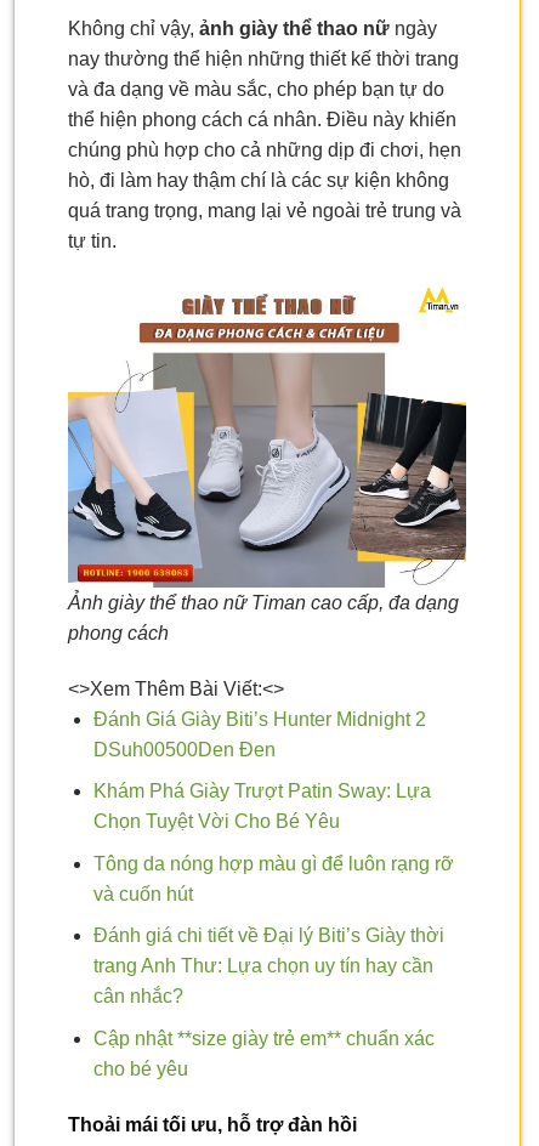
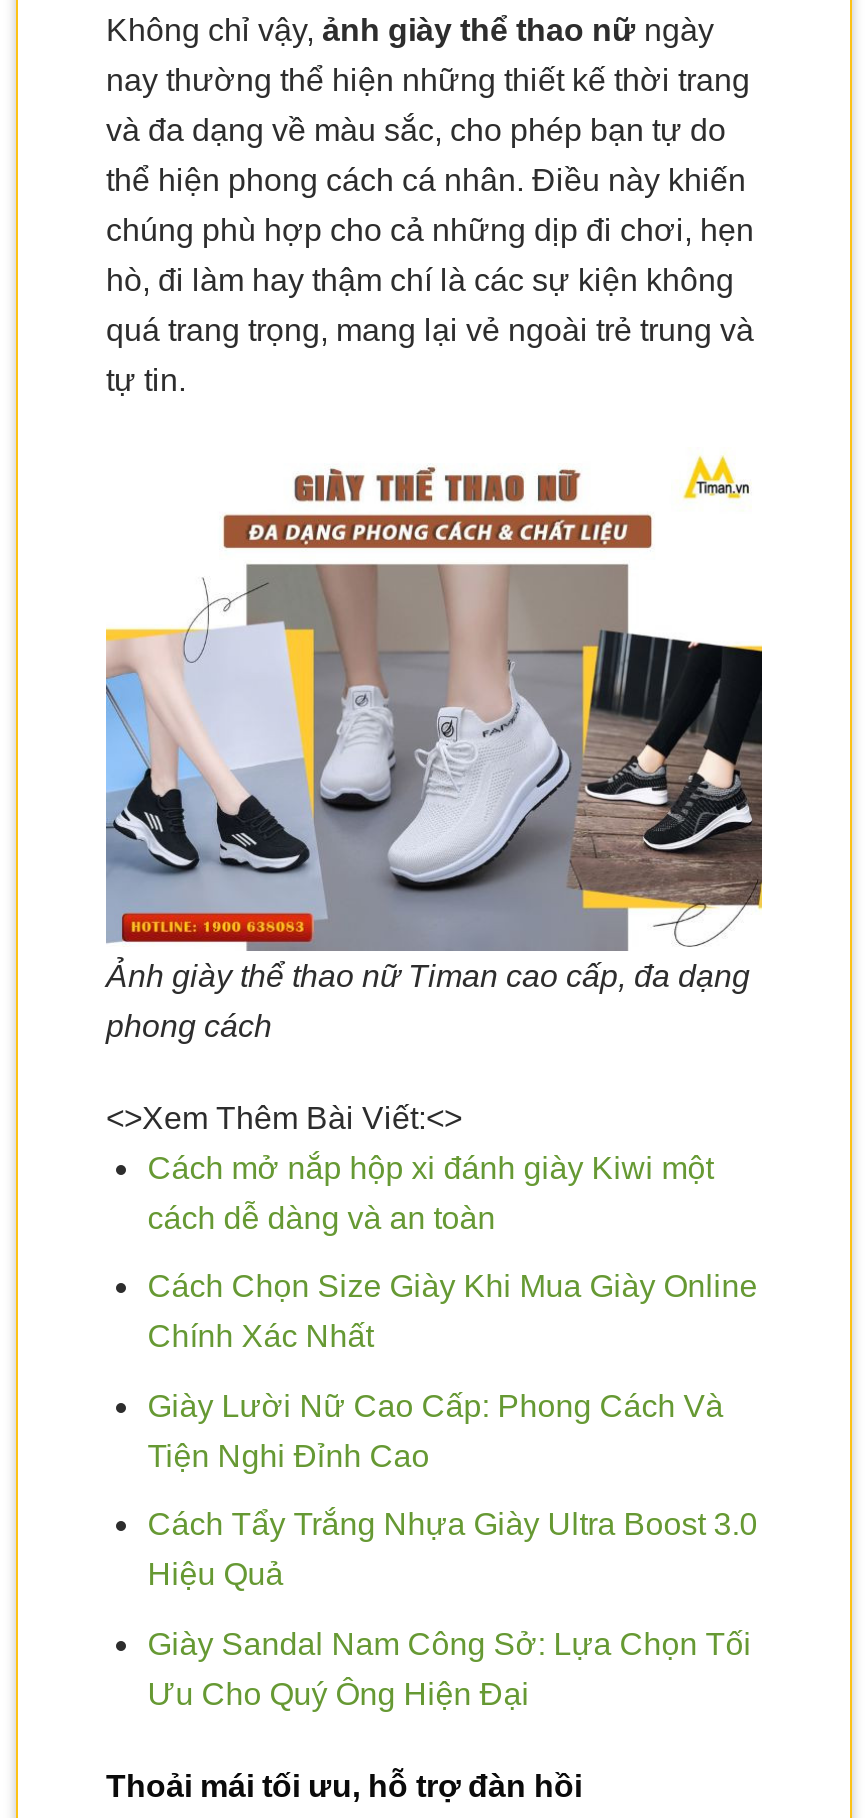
- Đánh Giá Giày Biti’s Hunter Midnight 2
- DSuh00500Den Đen
- Khám Phá Giày Trượt Patin Sway: Lựa
- Chọn Tuyệt Vời Cho Bé Yêu
- Tông da nóng hợp màu gì để luôn rạng rỡ
- và cuốn hút
- Đánh giá chi tiết về Đại lý Biti’s Giày thời
- trang Anh Thư: Lựa chọn uy tín hay cần
- cân nhắc?
- Cập nhật **size giày trẻ em** chuẩn xác
- cho bé yêu
+ Cách mở nắp hộp xi đánh giày Kiwi một
+ cách dễ dàng và an toàn
+ Cách Chọn Size Giày Khi Mua Giày Online
+ Chính Xác Nhất
+ Giày Lười Nữ Cao Cấp: Phong Cách Và
+ Tiện Nghi Đỉnh Cao
+ Cách Tẩy Trắng Nhựa Giày Ultra Boost 3.0
+ Hiệu Quả
+ Giày Sandal Nam Công Sở: Lựa Chọn Tối
+ Ưu Cho Quý Ông Hiện Đại
